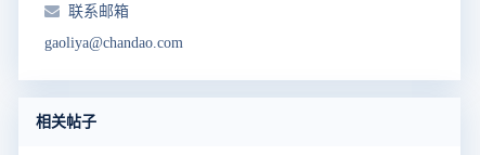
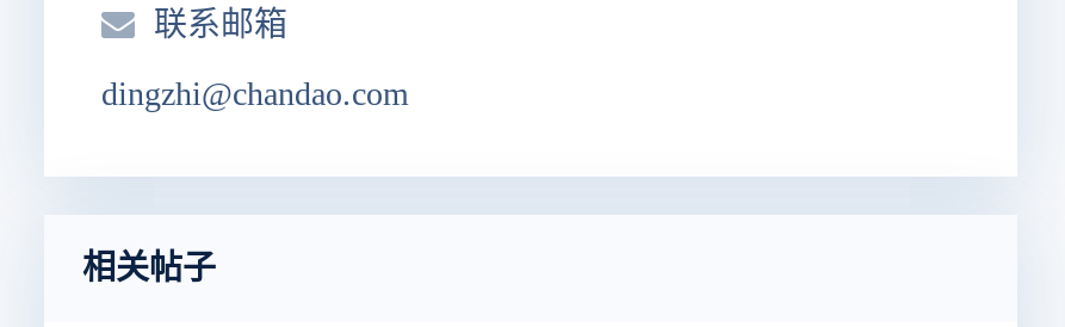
- gaoliya@chandao.com
+ dingzhi@chandao.com
